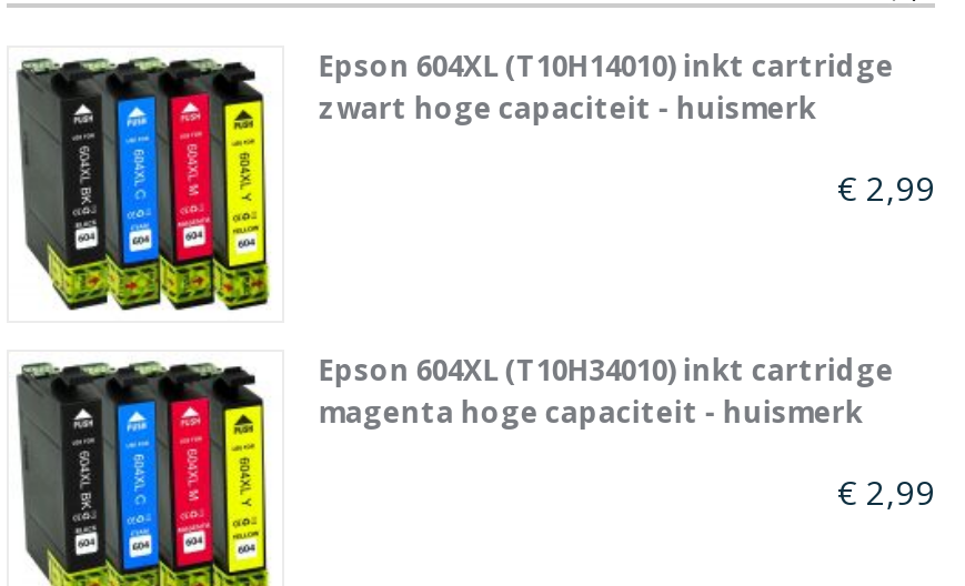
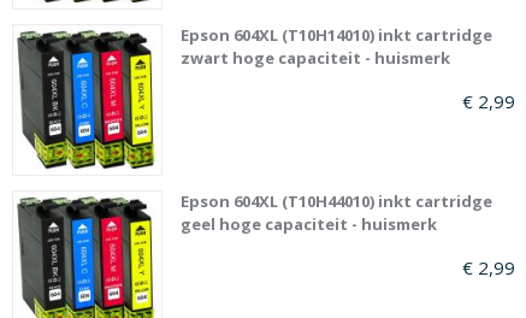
- Epson 604XL (T10H34010) inkt cartridge
+ Epson 604XL (T10H44010) inkt cartridge

- magenta hoge capaciteit - huismerk
+ geel hoge capaciteit - huismerk
